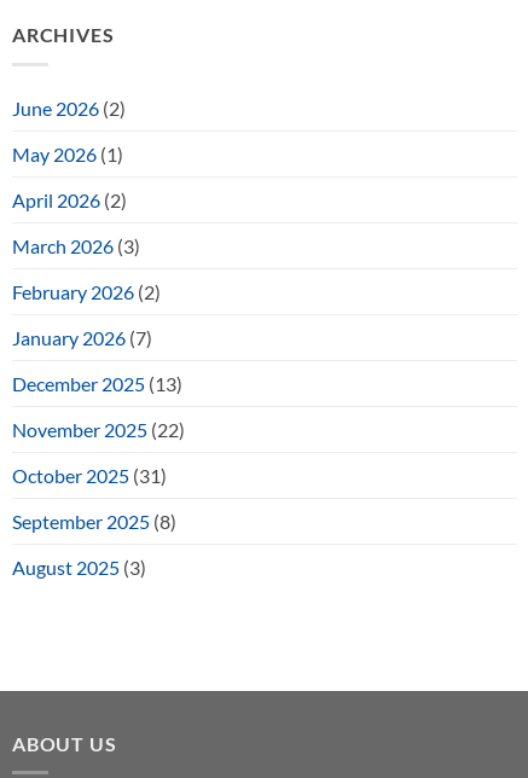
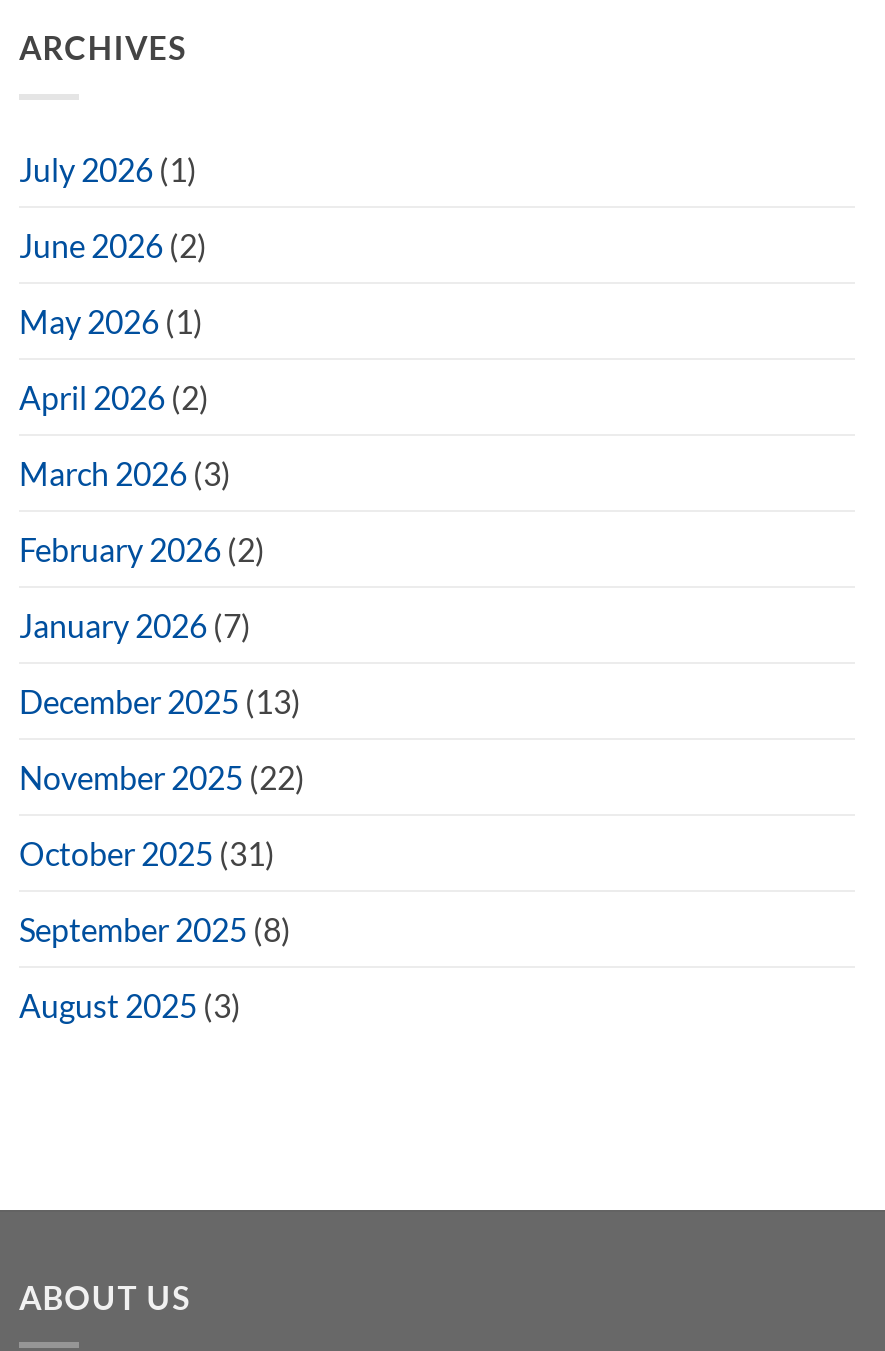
+ July 2026 (1)
